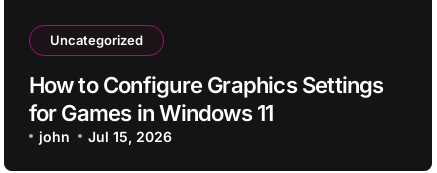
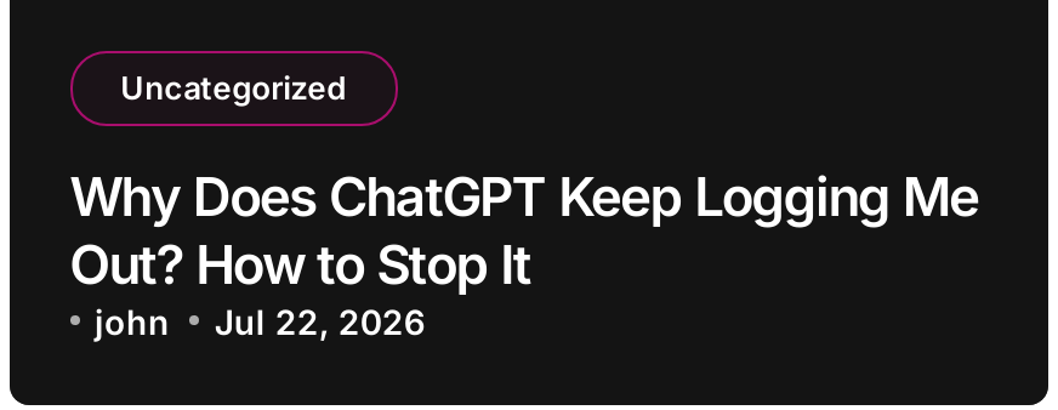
- How to Configure Graphics Settings
- for Games in Windows 11
+ Why Does ChatGPT Keep Logging Me
+ Out? How to Stop It

- john Jul 15, 2026
+ john Jul 22, 2026
